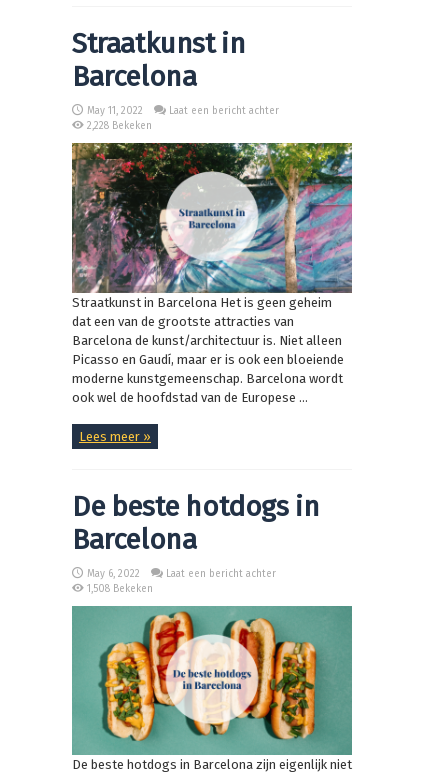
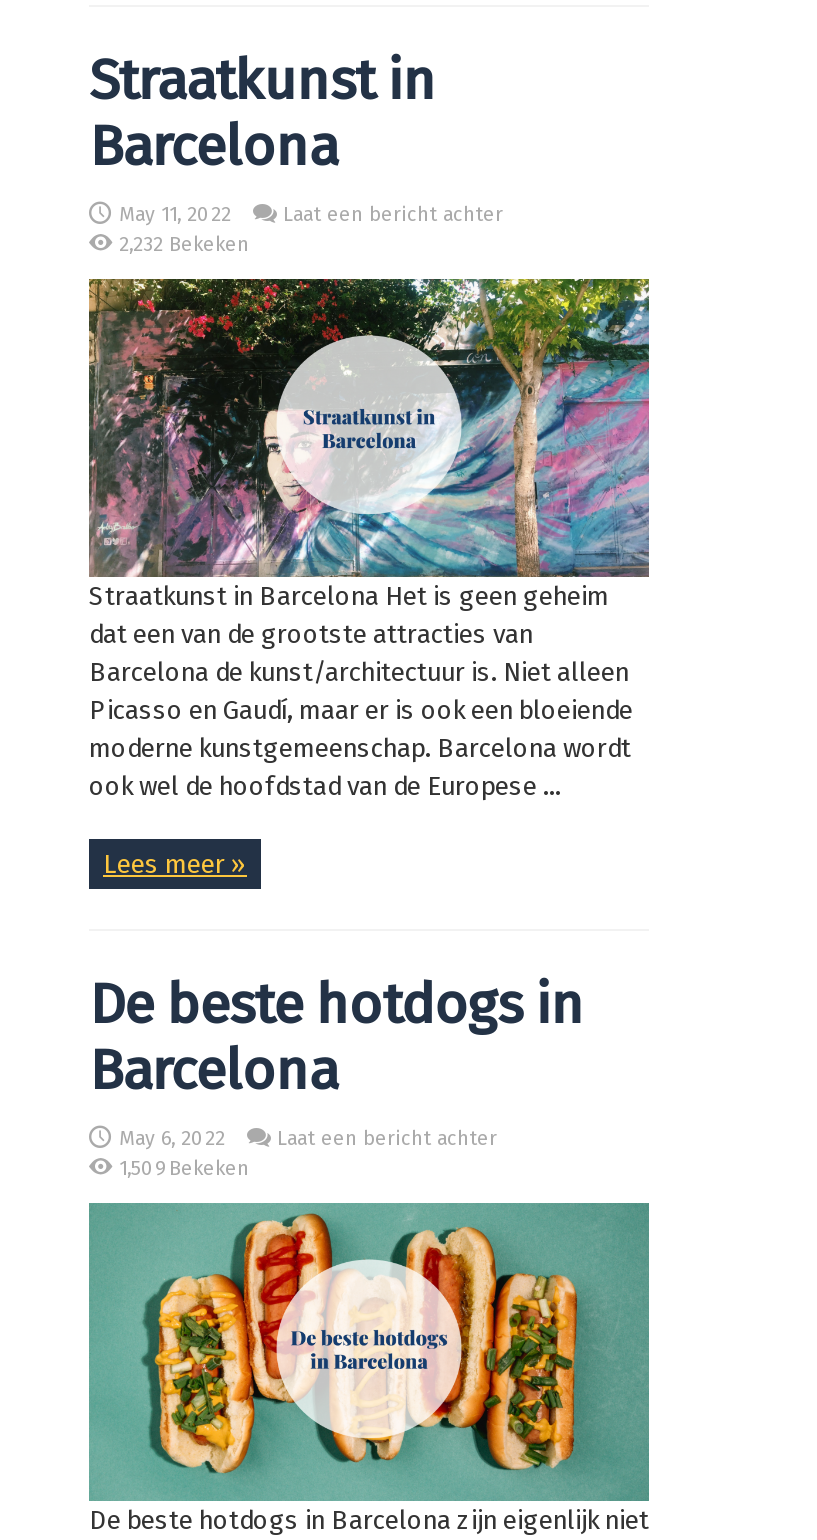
- 2,228 Bekeken
+ 2,232 Bekeken

- 1,508 Bekeken
+ 1,509 Bekeken
